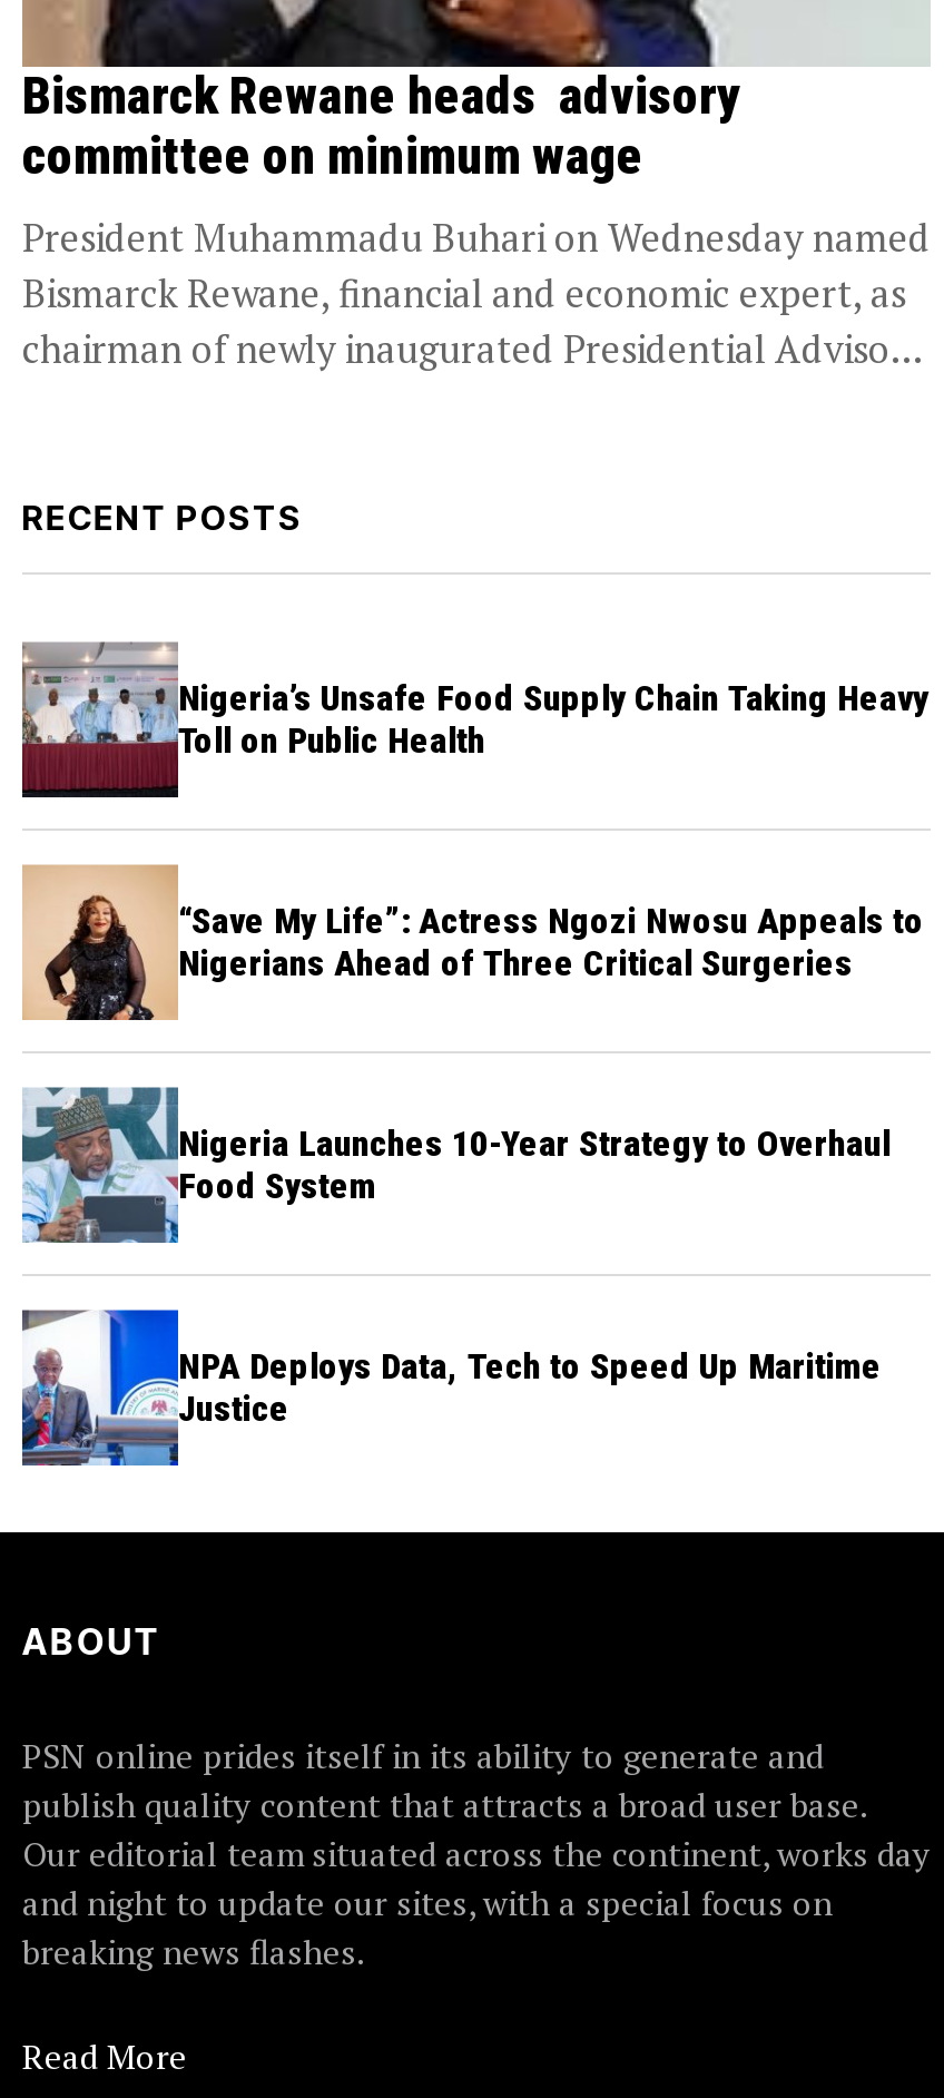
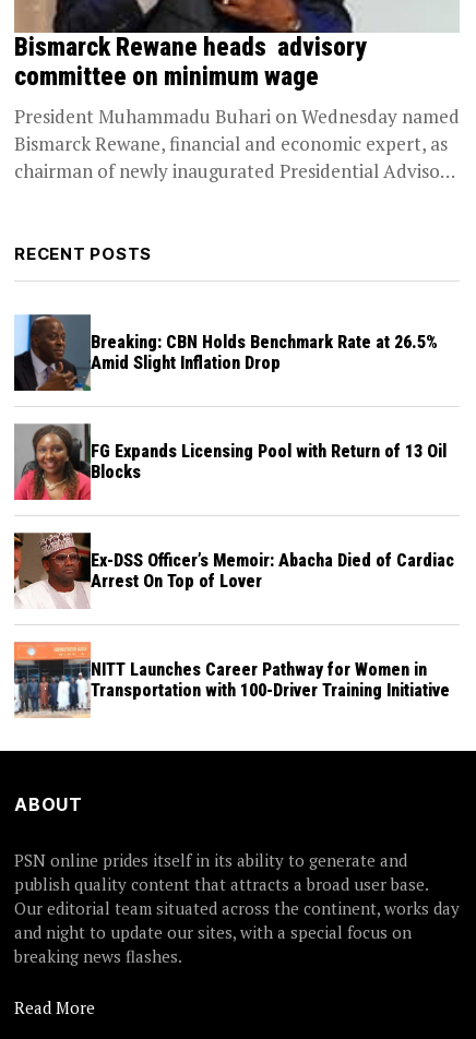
- [image]
- Nigeria’s Unsafe Food Supply Chain Taking Heavy
- Toll on Public Health
+ [image]
+ Breaking: CBN Holds Benchmark Rate at 26.5%
+ Amid Slight Inflation Drop

- [image]
- “Save My Life”: Actress Ngozi Nwosu Appeals to
- Nigerians Ahead of Three Critical Surgeries
+ [image]
+ FG Expands Licensing Pool with Return of 13 Oil
+ Blocks

- [image]
- Nigeria Launches 10-Year Strategy to Overhaul
- Food System
+ [image]
+ Ex-DSS Officer’s Memoir: Abacha Died of Cardiac
+ Arrest On Top of Lover

- [image]
- NPA Deploys Data, Tech to Speed Up Maritime
- Justice
+ [image]
+ NITT Launches Career Pathway for Women in
+ Transportation with 100-Driver Training Initiative
